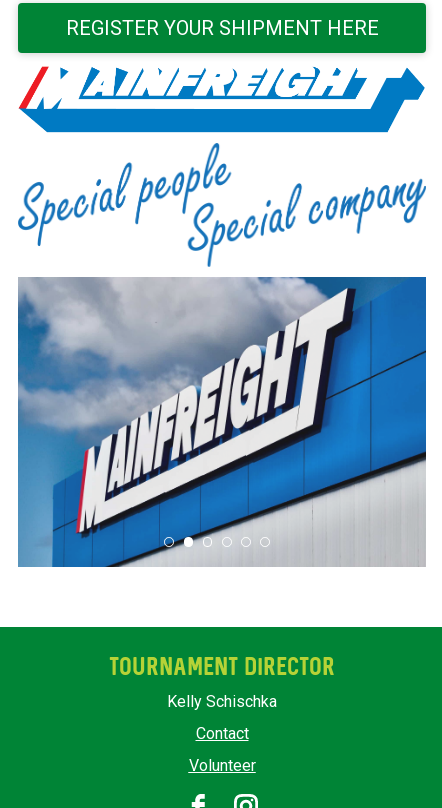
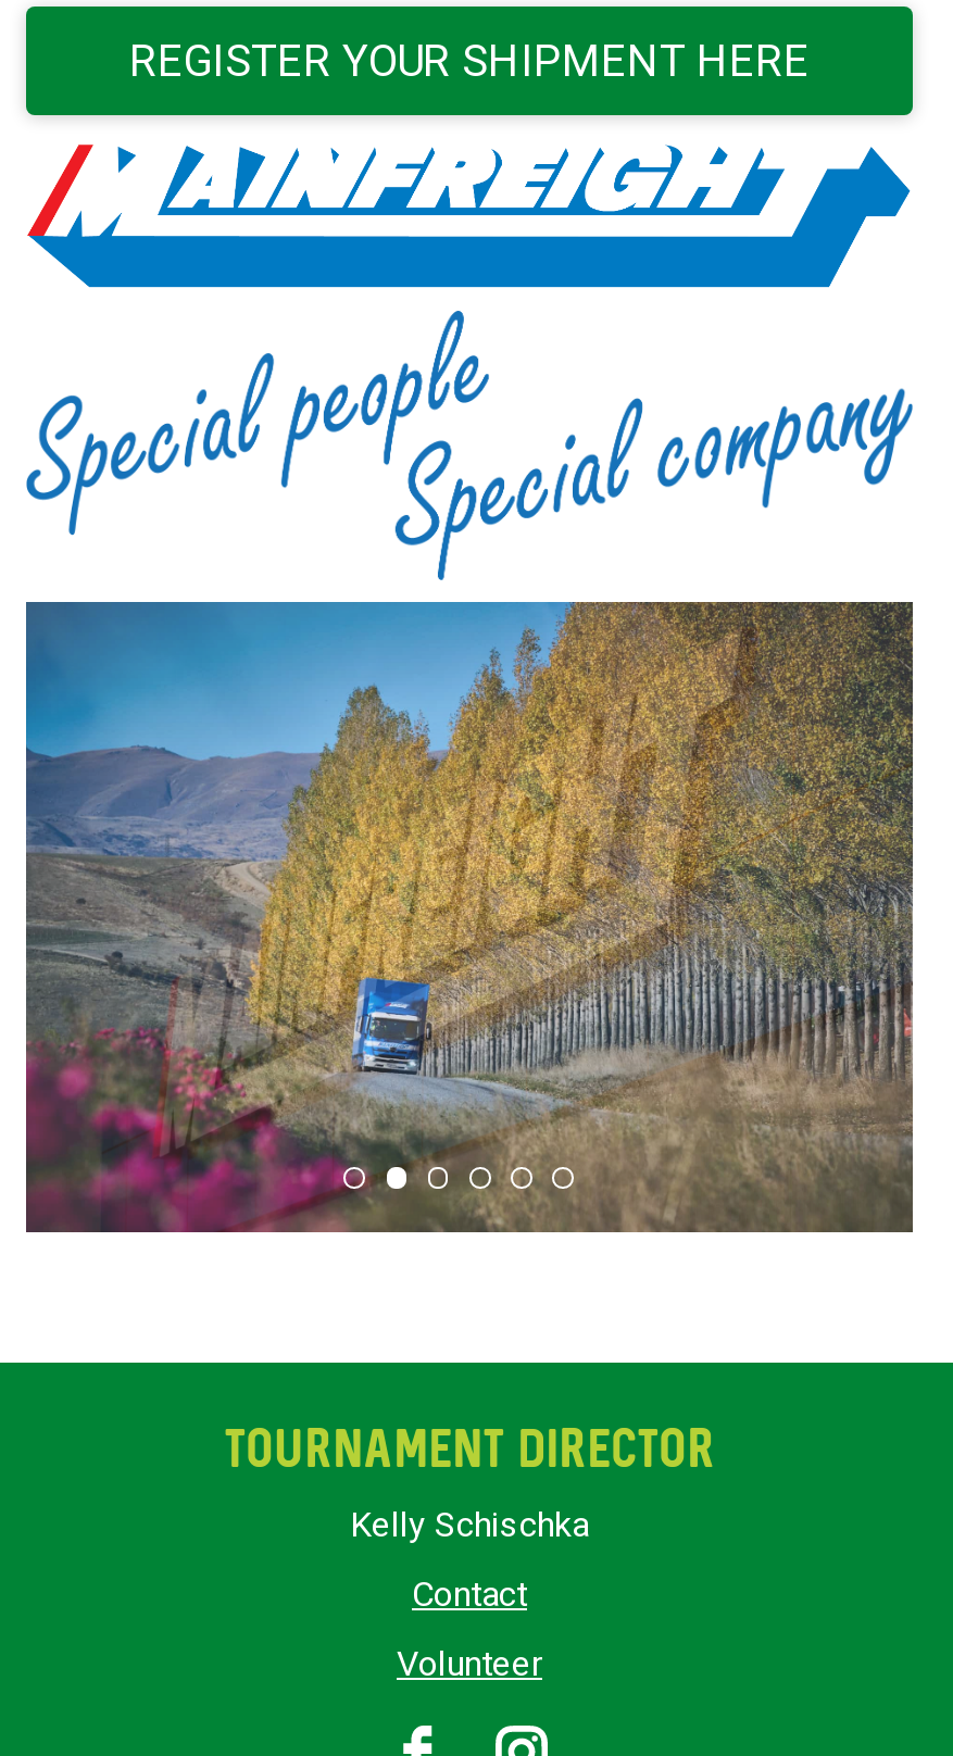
- [image]
+ [image]
